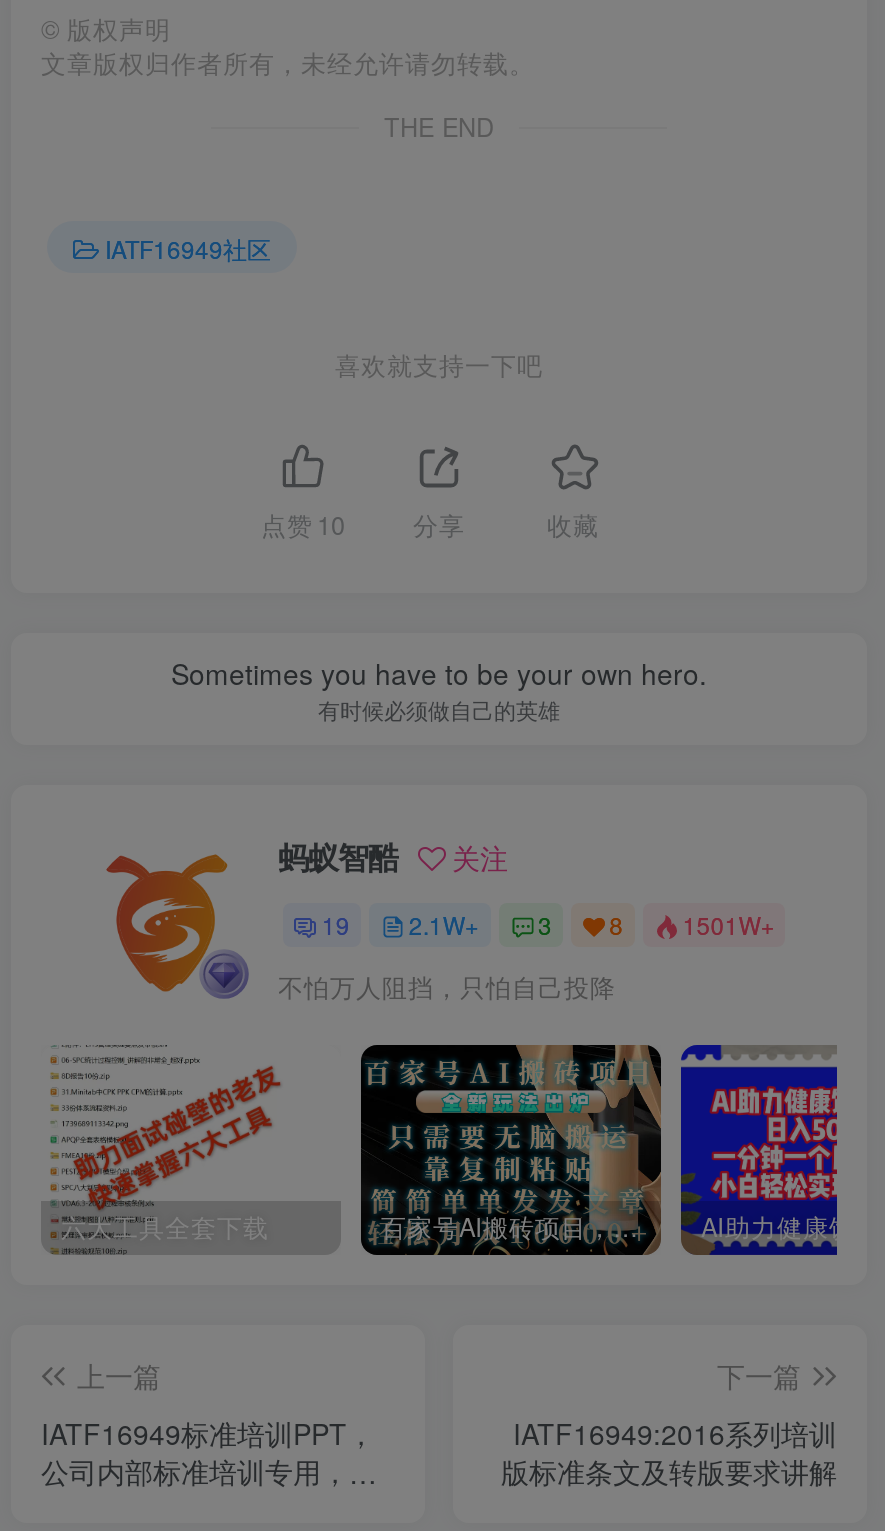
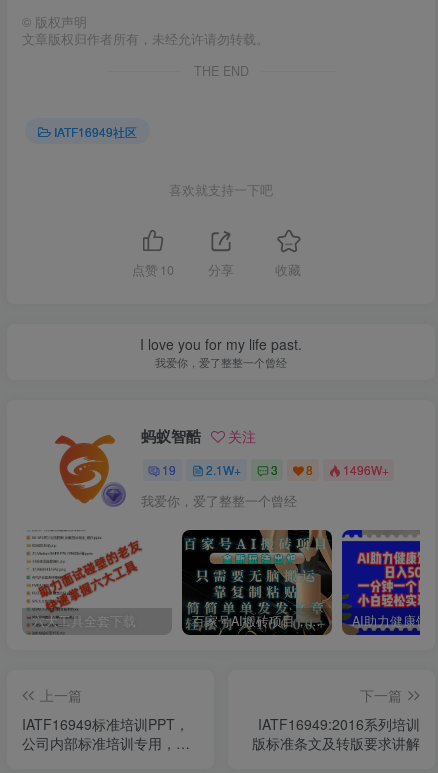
- Sometimes you have to be your own hero.
- 有时候必须做自己的英雄
+ I love you for my life past.
+ 我爱你，爱了整整一个曾经

- 19 2.1W+ 3 8 1501W+
+ 19 2.1W+ 3 8 1496W+

- 不怕万人阻挡，只怕自己投降
+ 我爱你，爱了整整一个曾经
